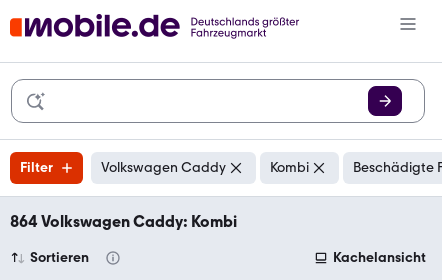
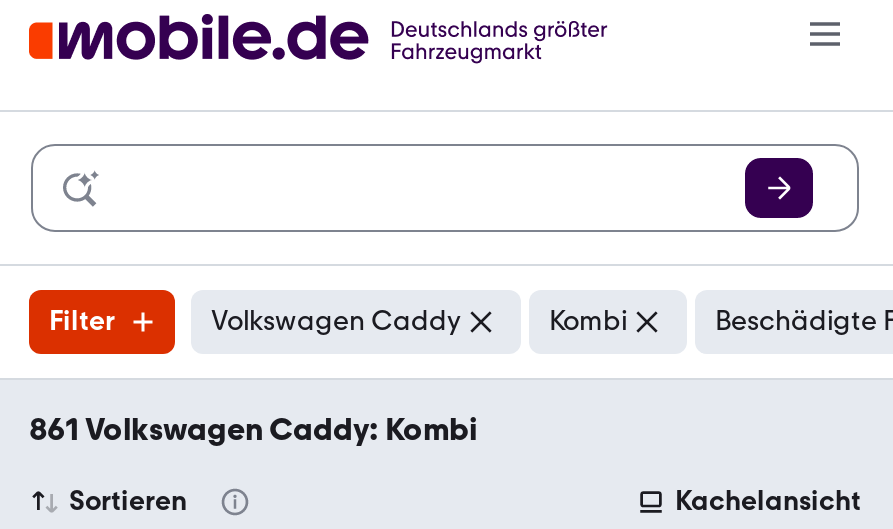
- 864 Volkswagen Caddy: Kombi
+ 861 Volkswagen Caddy: Kombi
